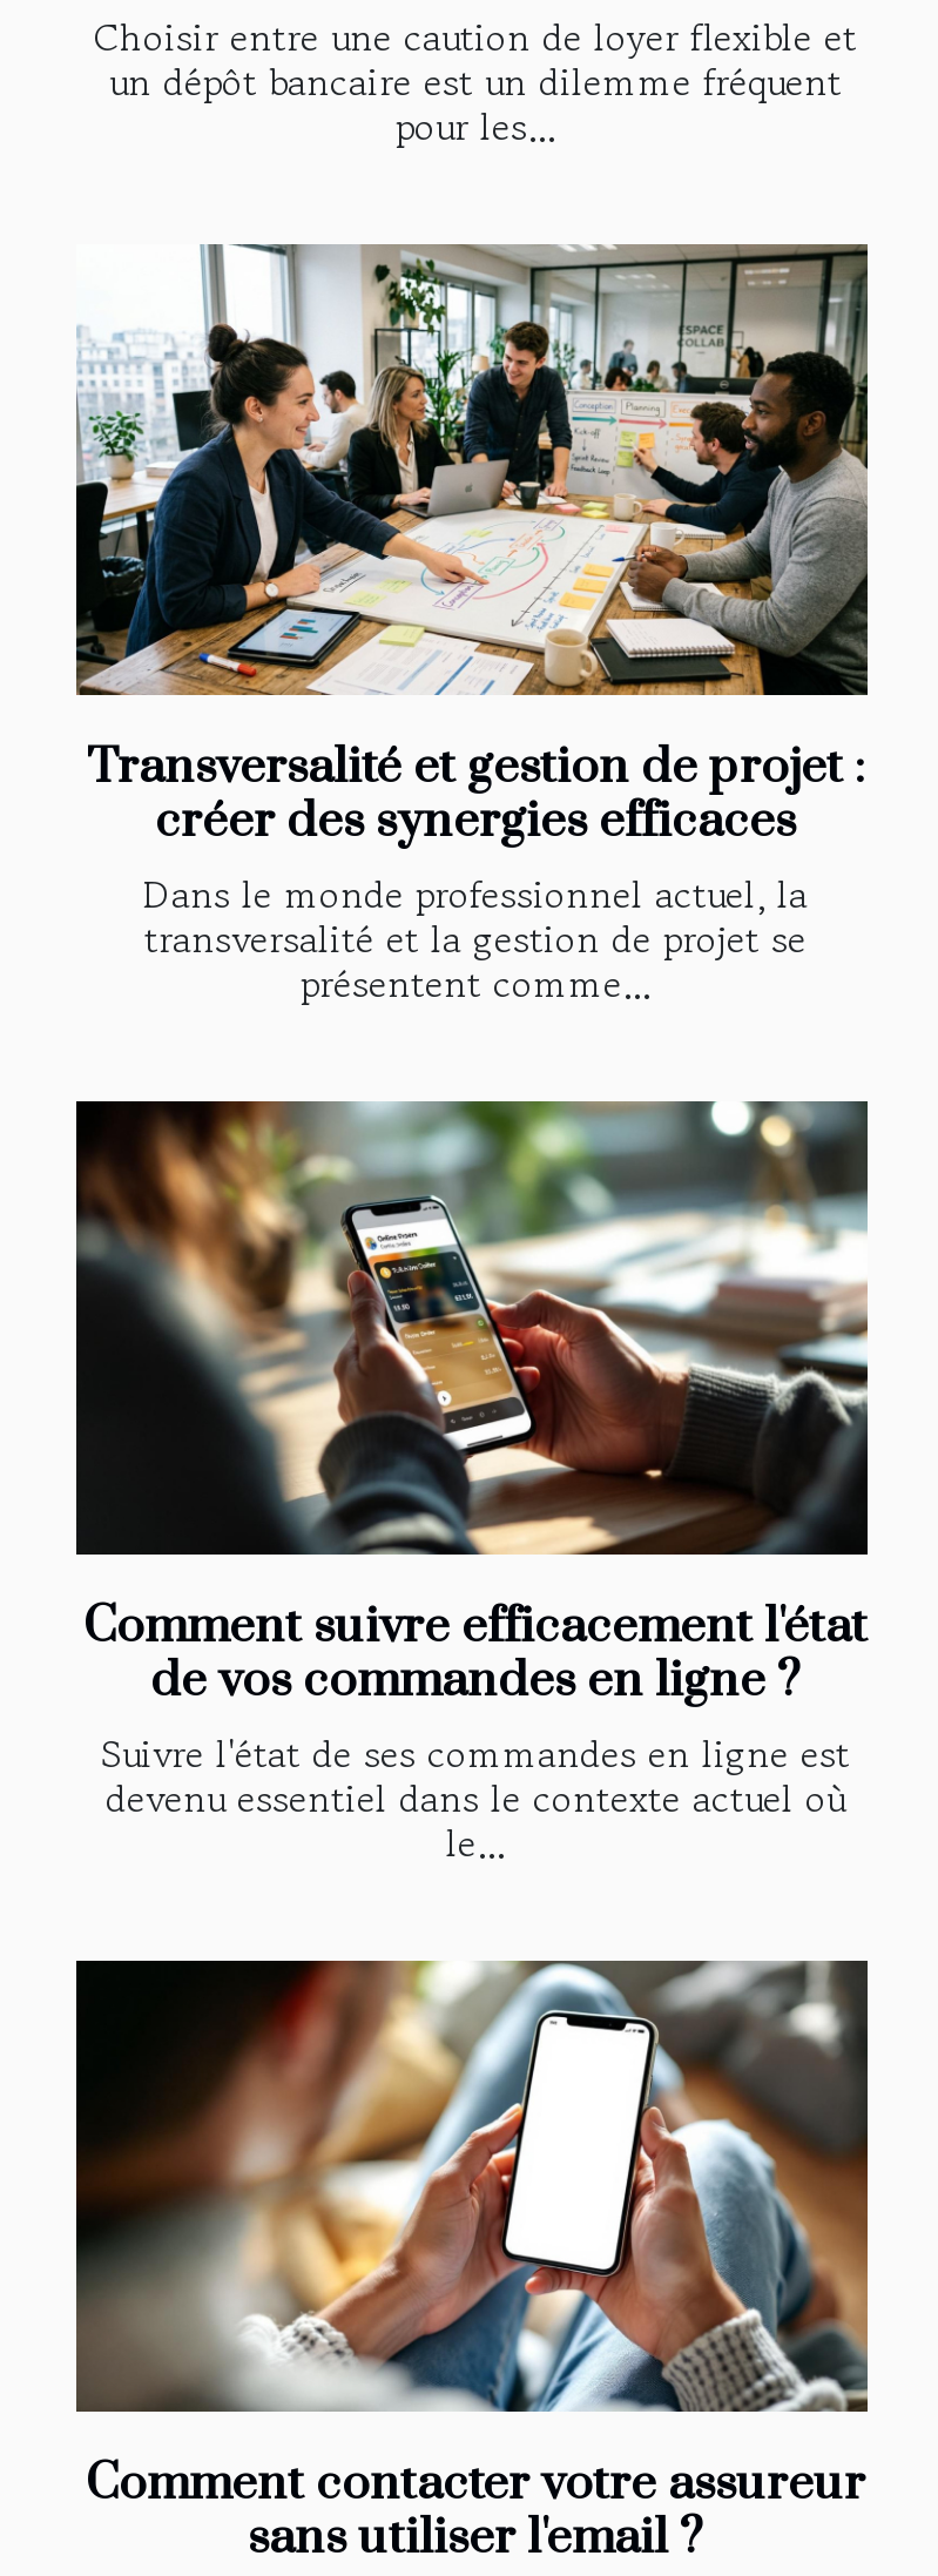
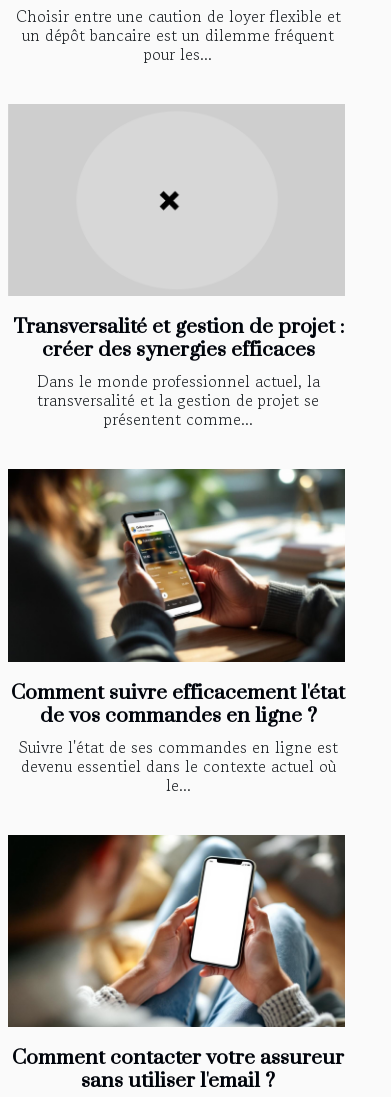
- [image]
